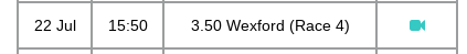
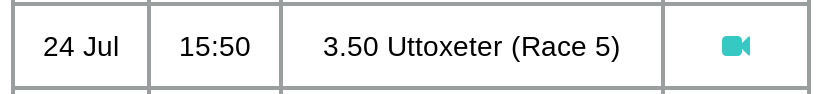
- 22 Jul 15:50
+ 24 Jul 15:50

- 3.50 Wexford (Race 4)
+ 3.50 Uttoxeter (Race 5)
